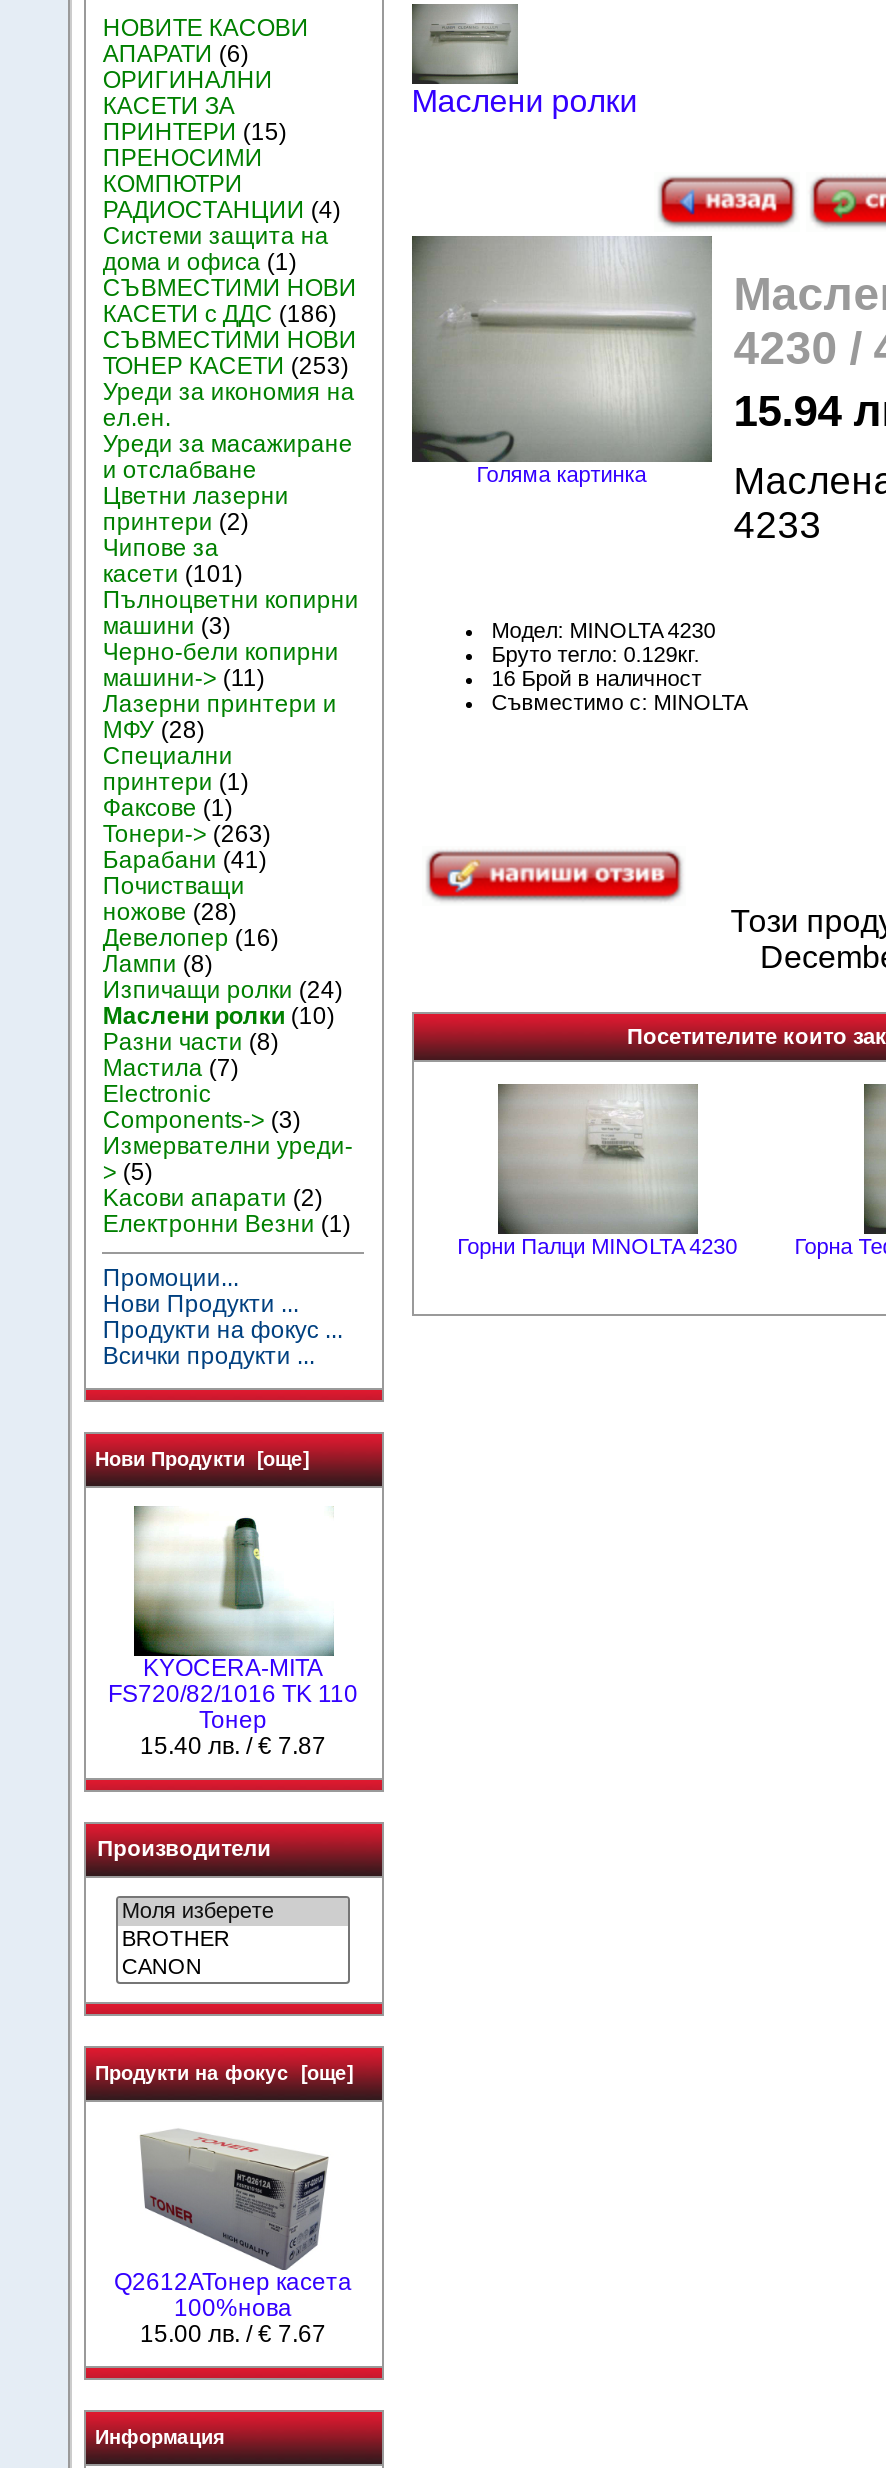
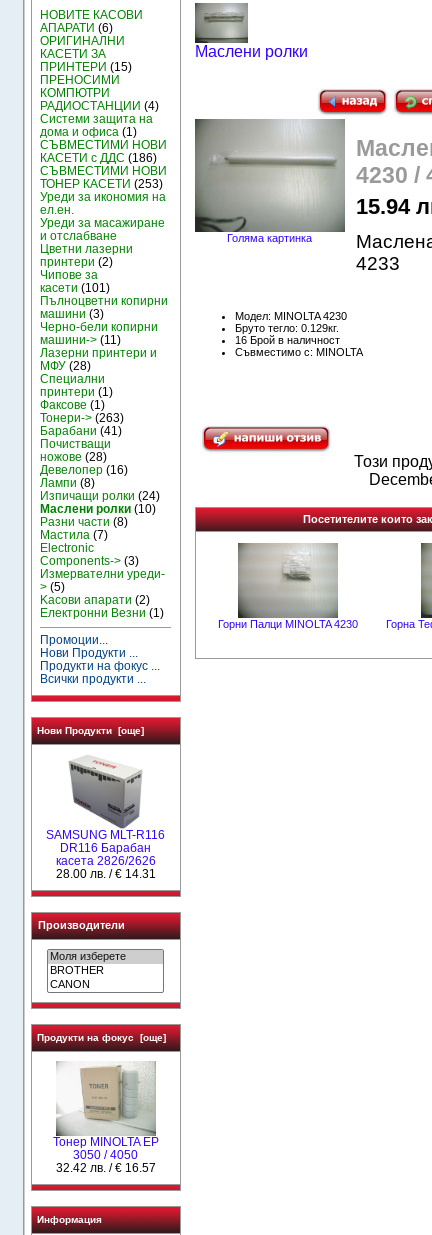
- [image]
- KYOCERA-MITA
- FS720/82/1016 TK 110
- Тонер
- 15.40 лв. / € 7.87
+ [image]
+ SAMSUNG MLT-R116
+ DR116 Барабан
+ касета 2826/2626
+ 28.00 лв. / € 14.31

- [image]
- Q2612AToнер касета
- 100%нова
- 15.00 лв. / € 7.67
+ [image]
+ Тонер MINOLTA EP
+ 3050 / 4050
+ 32.42 лв. / € 16.57
